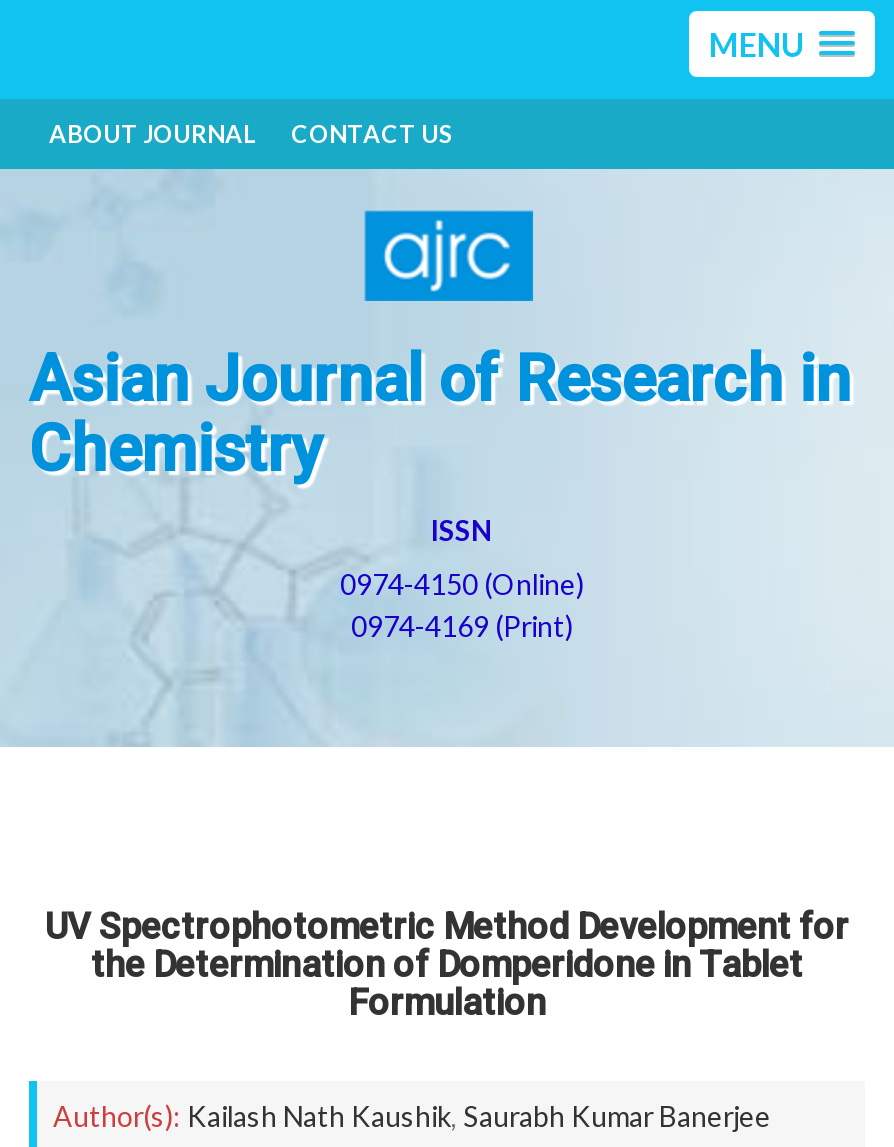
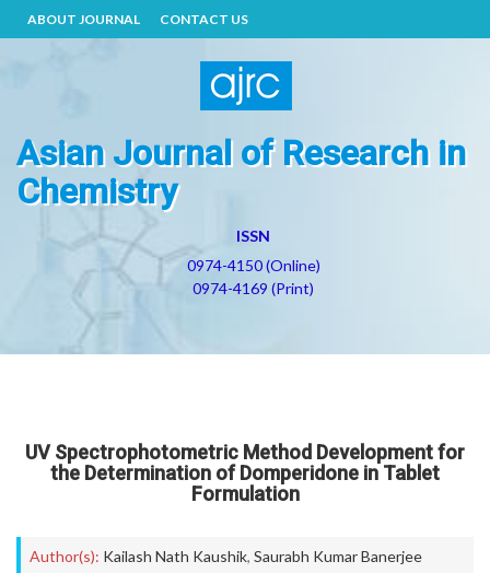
- MENU
